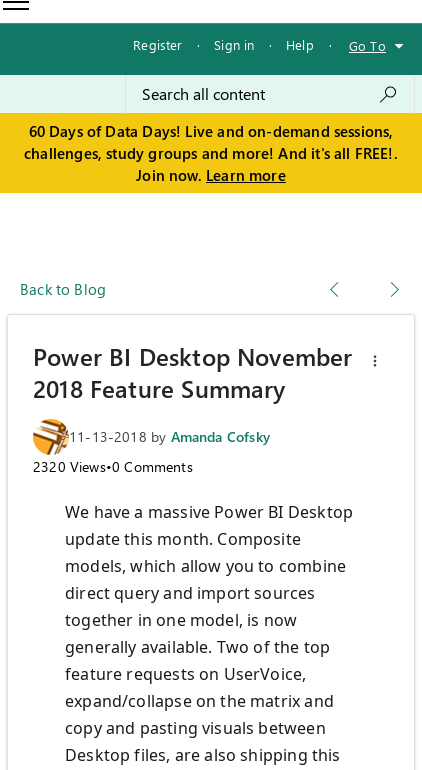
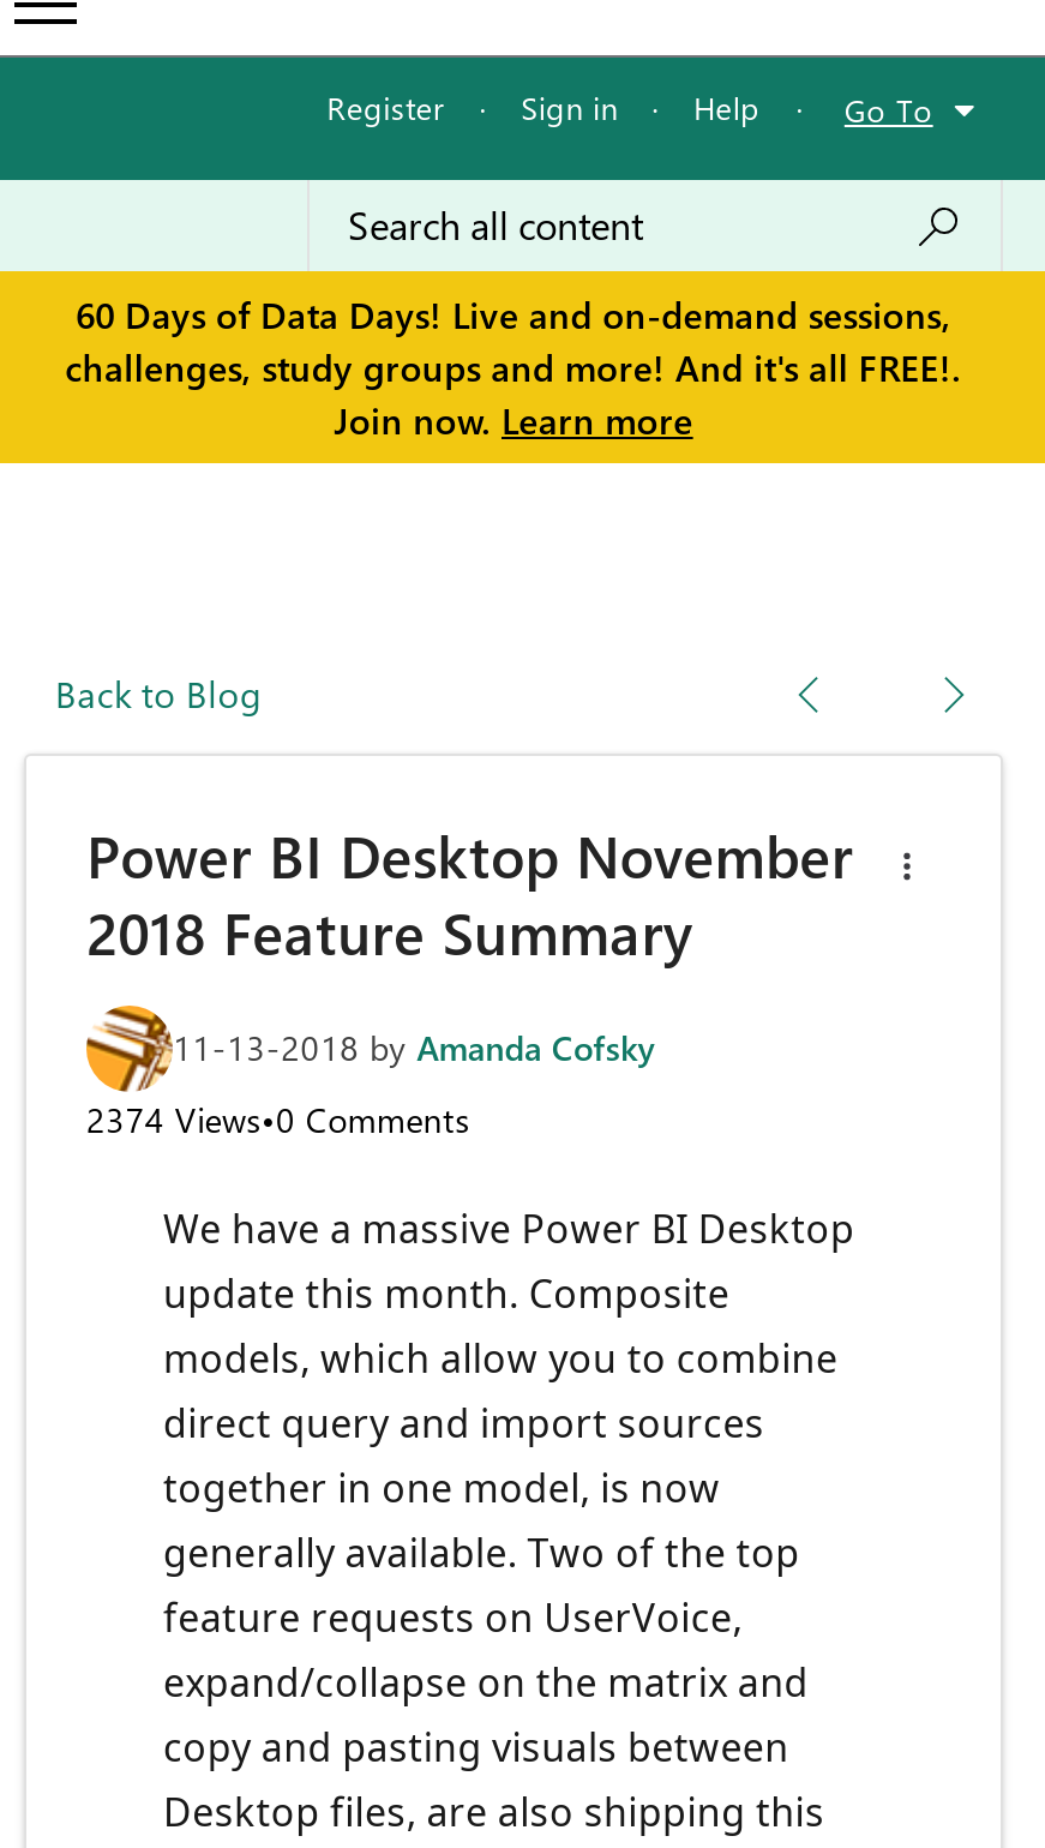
- 2320 Views•0 Comments
+ 2374 Views•0 Comments
